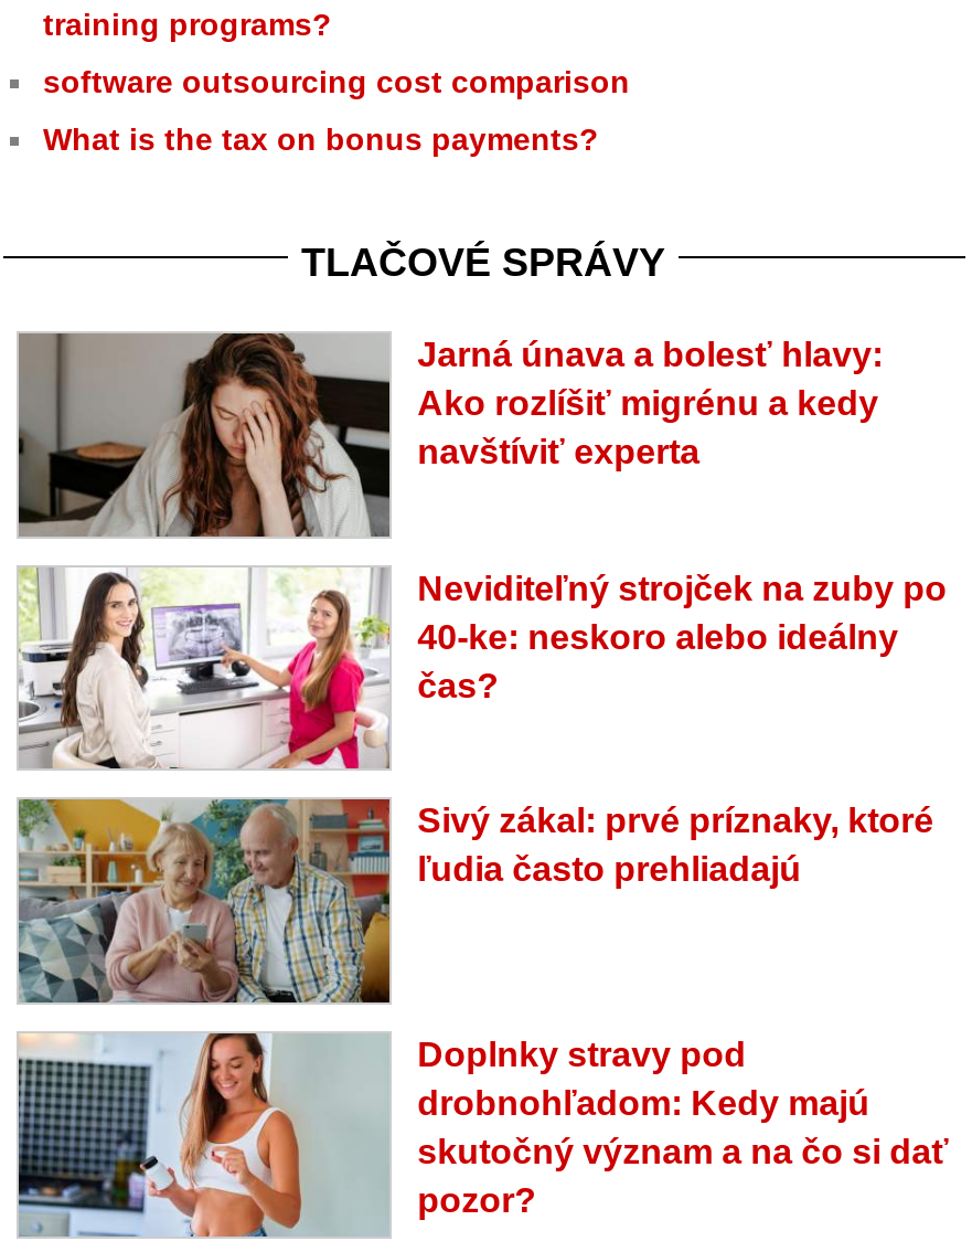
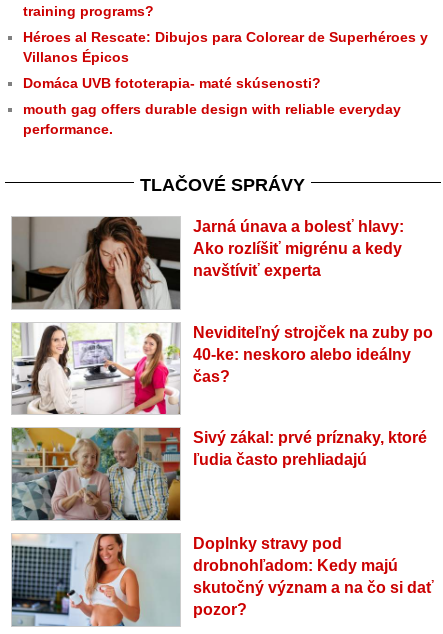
- software outsourcing cost comparison
- What is the tax on bonus payments?
+ Héroes al Rescate: Dibujos para Colorear de Superhéroes y
+ Villanos Épicos
+ Domáca UVB fototerapia- maté skúsenosti?
+ mouth gag offers durable design with reliable everyday
+ performance.
